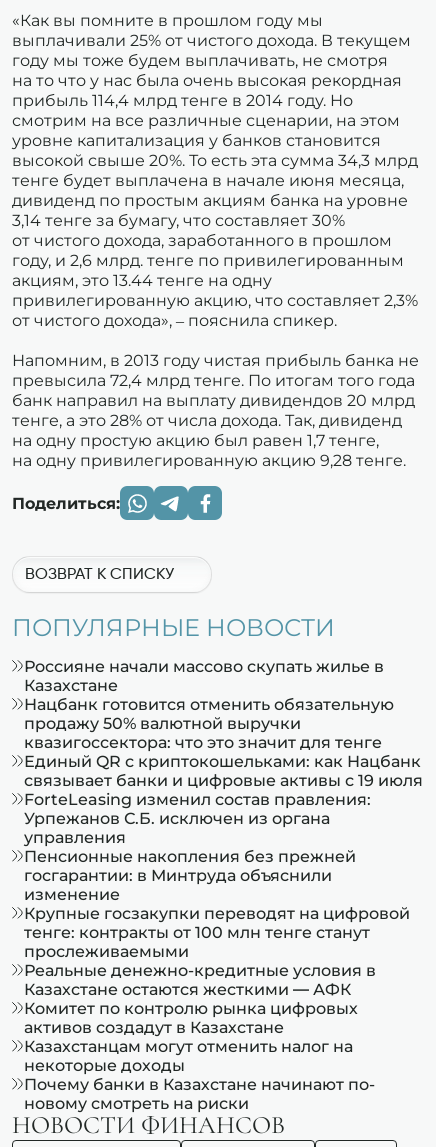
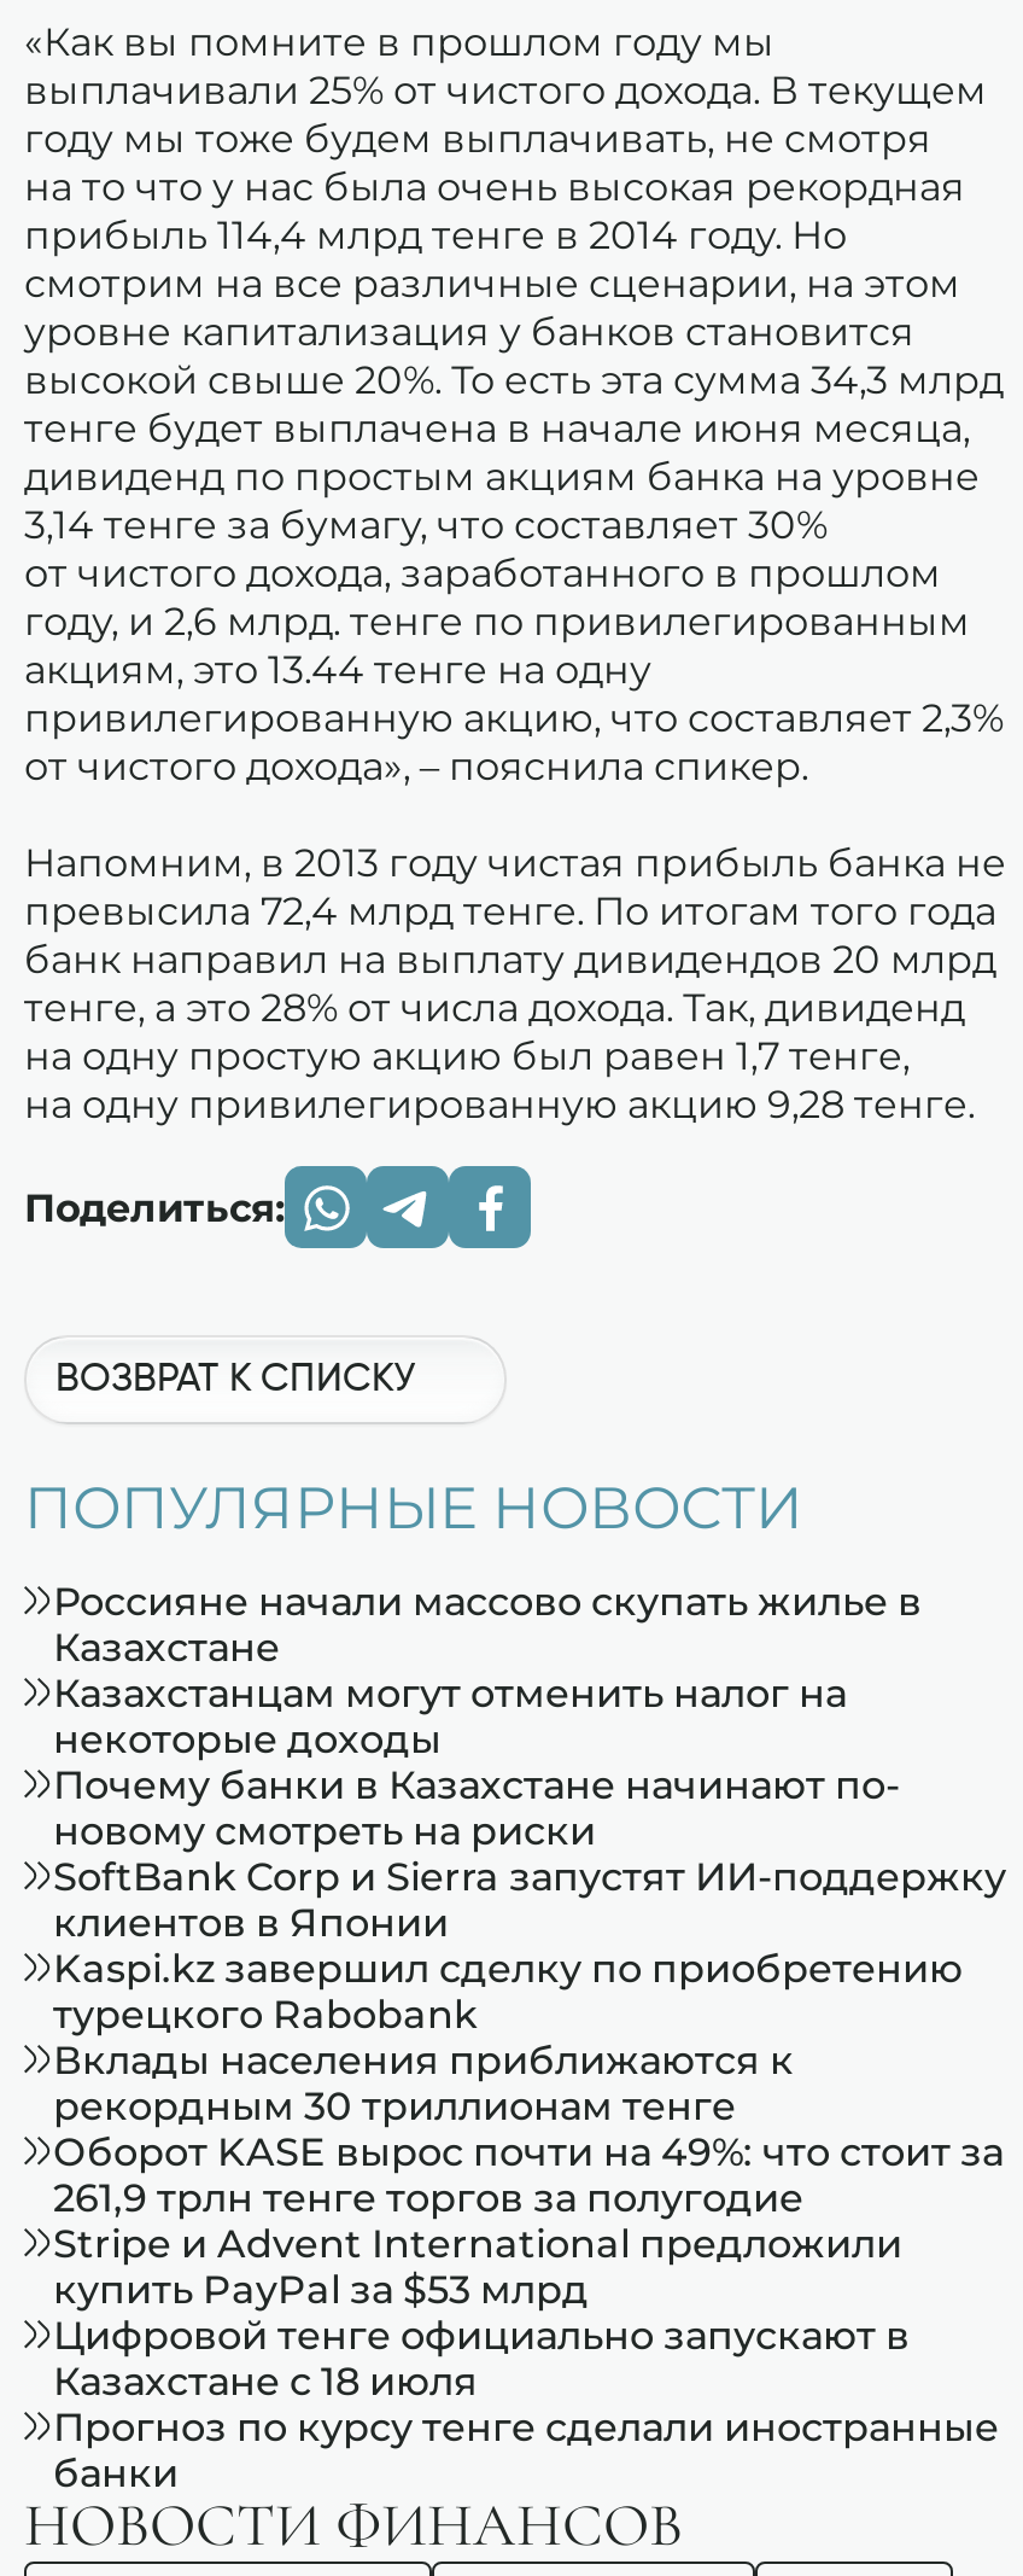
- Нацбанк готовится отменить обязательную
- продажу 50% валютной выручки
- квазигоссектора: что это значит для тенге
- Единый QR с криптокошельками: как Нацбанк
- связывает банки и цифровые активы с 19 июля
- ForteLeasing изменил состав правления:
- Урпежанов С.Б. исключен из органа
- управления
- Пенсионные накопления без прежней
- госгарантии: в Минтруда объяснили
- изменение
- Крупные госзакупки переводят на цифровой
- тенге: контракты от 100 млн тенге станут
- прослеживаемыми
- Реальные денежно-кредитные условия в
- Казахстане остаются жесткими — АФК
- Комитет по контролю рынка цифровых
- активов создадут в Казахстане

moved up: Казахстанцам могут отменить налог на | некоторые доходы | Почему банки в Казахстане начинают по- | новому смотреть на риски

+ SoftBank Corp и Sierra запустят ИИ-поддержку
+ клиентов в Японии
+ Kaspi.kz завершил сделку по приобретению
+ турецкого Rabobank
+ Вклады населения приближаются к
+ рекордным 30 триллионам тенге
+ Оборот KASE вырос почти на 49%: что стоит за
+ 261,9 трлн тенге торгов за полугодие
+ Stripe и Advent International предложили
+ купить PayPal за $53 млрд
+ Цифровой тенге официально запускают в
+ Казахстане с 18 июля
+ Прогноз по курсу тенге сделали иностранные
+ банки
